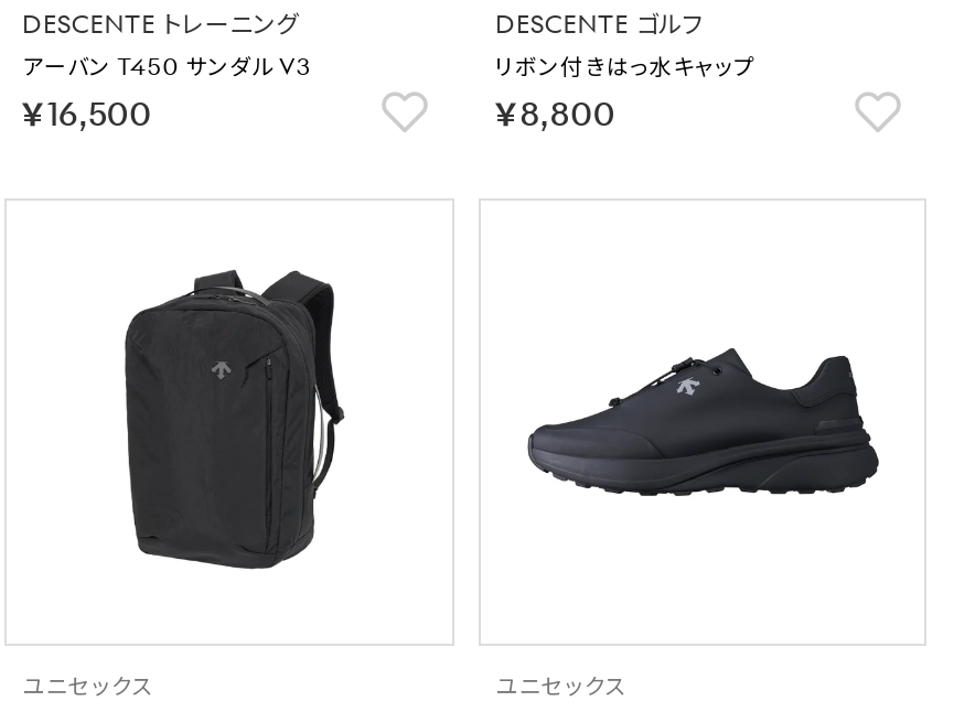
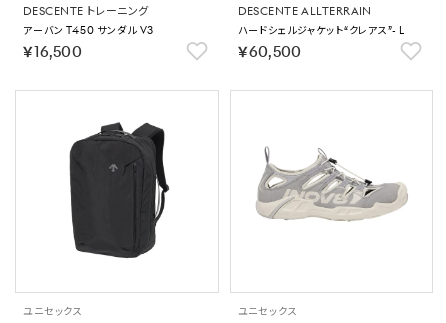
- DESCENTE ゴルフ
- リボン付きはっ水キャップ
- ￥8,800
+ DESCENTE ALLTERRAIN
+ ハードシェルジャケット“クレアス”- L
+ ￥60,500

- [image]
+ [image]
